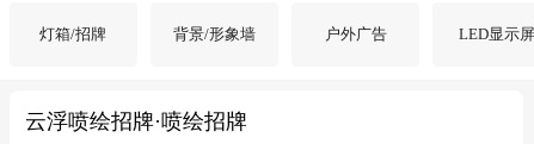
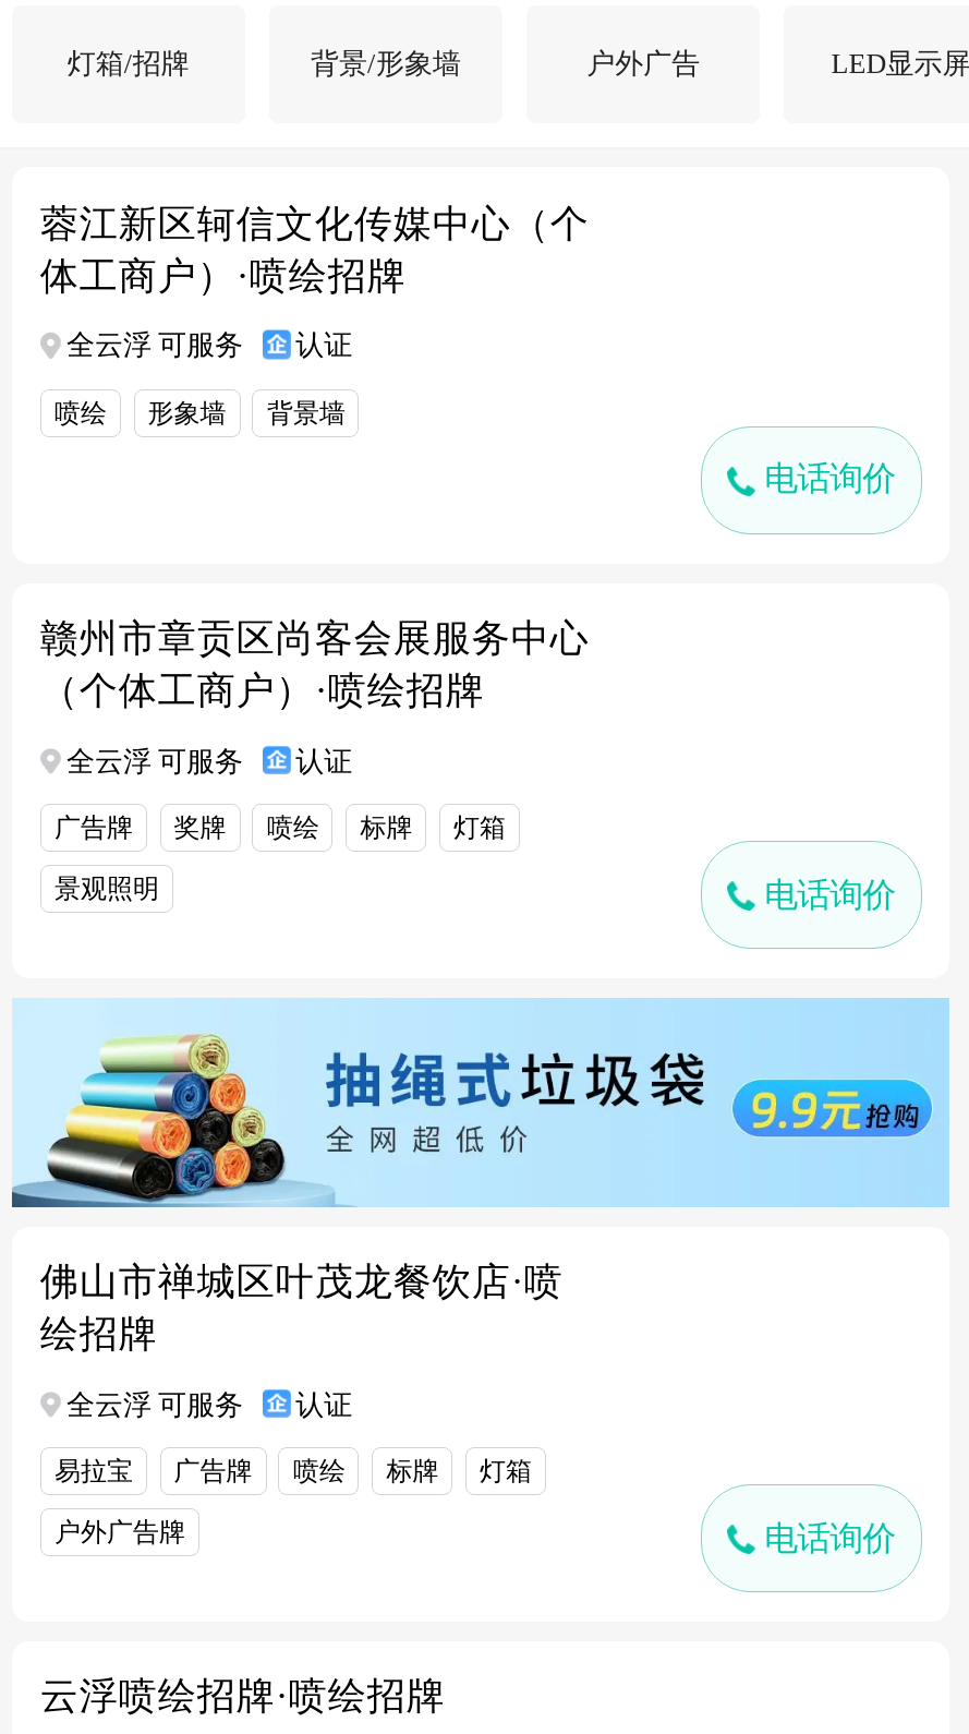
+ [image]
+ 佛山市禅城区叶茂龙餐饮店·喷
+ 绘招牌
+ 全云浮 可服务
+ 认证
+ 易拉宝
+ 广告牌
+ 喷绘
+ 标牌
+ 灯箱
+ 户外广告牌

+ 蓉江新区轲信文化传媒中心（个
+ 体工商户）·喷绘招牌
+ 全云浮 可服务
+ 认证
+ 喷绘
+ 形象墙
+ 背景墙

+ 赣州市章贡区尚客会展服务中心
+ （个体工商户）·喷绘招牌
+ 全云浮 可服务
+ 认证
+ 广告牌
+ 奖牌
+ 喷绘
+ 标牌
+ 灯箱
+ 景观照明

+ 电话询价

+ 电话询价

+ 电话询价
